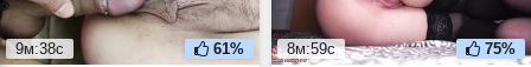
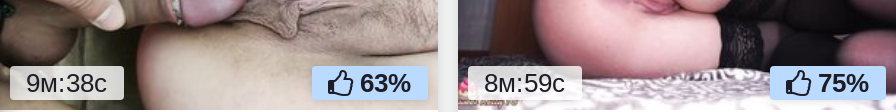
- 61%
+ 63%
